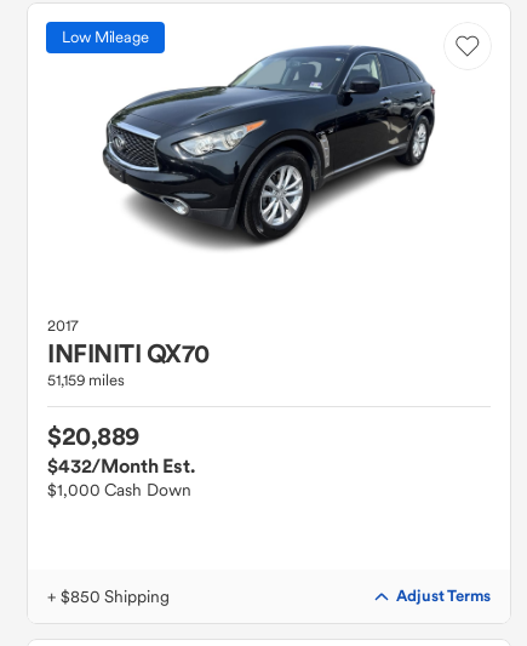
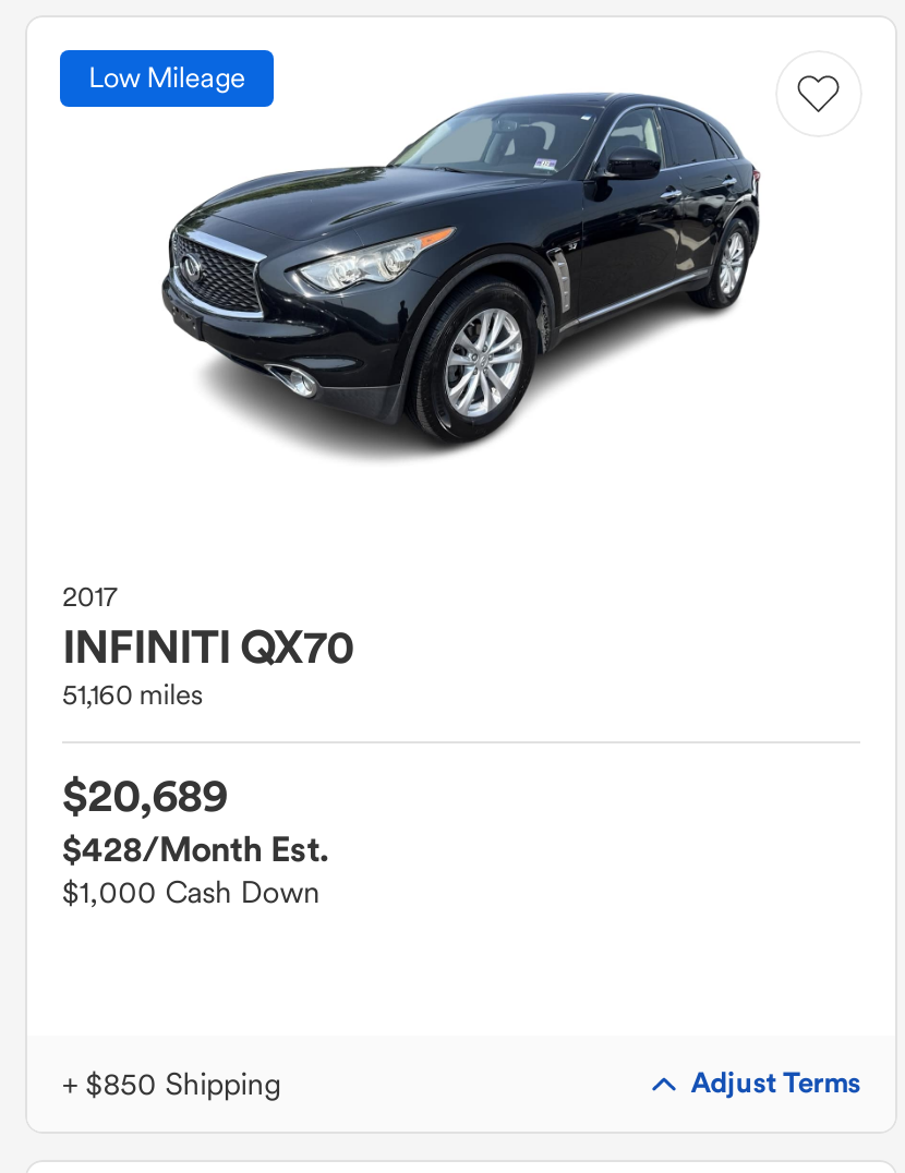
- 51,159 miles
+ 51,160 miles

- $20,889
+ $20,689

- $432/Month Est.
+ $428/Month Est.
